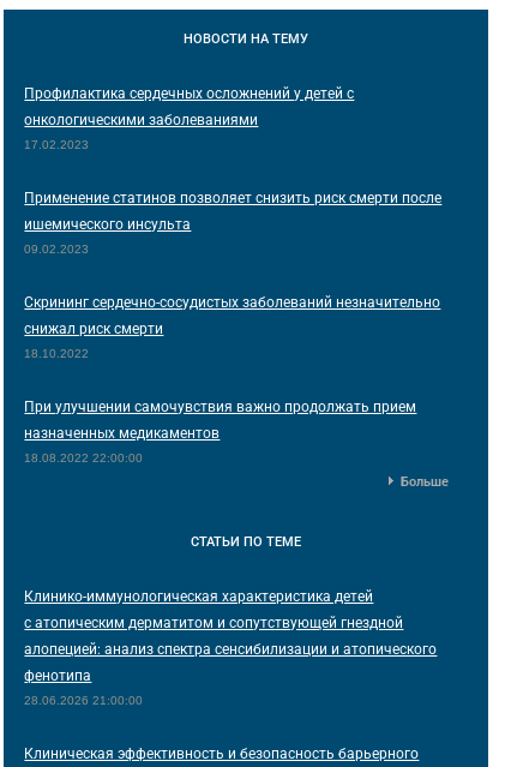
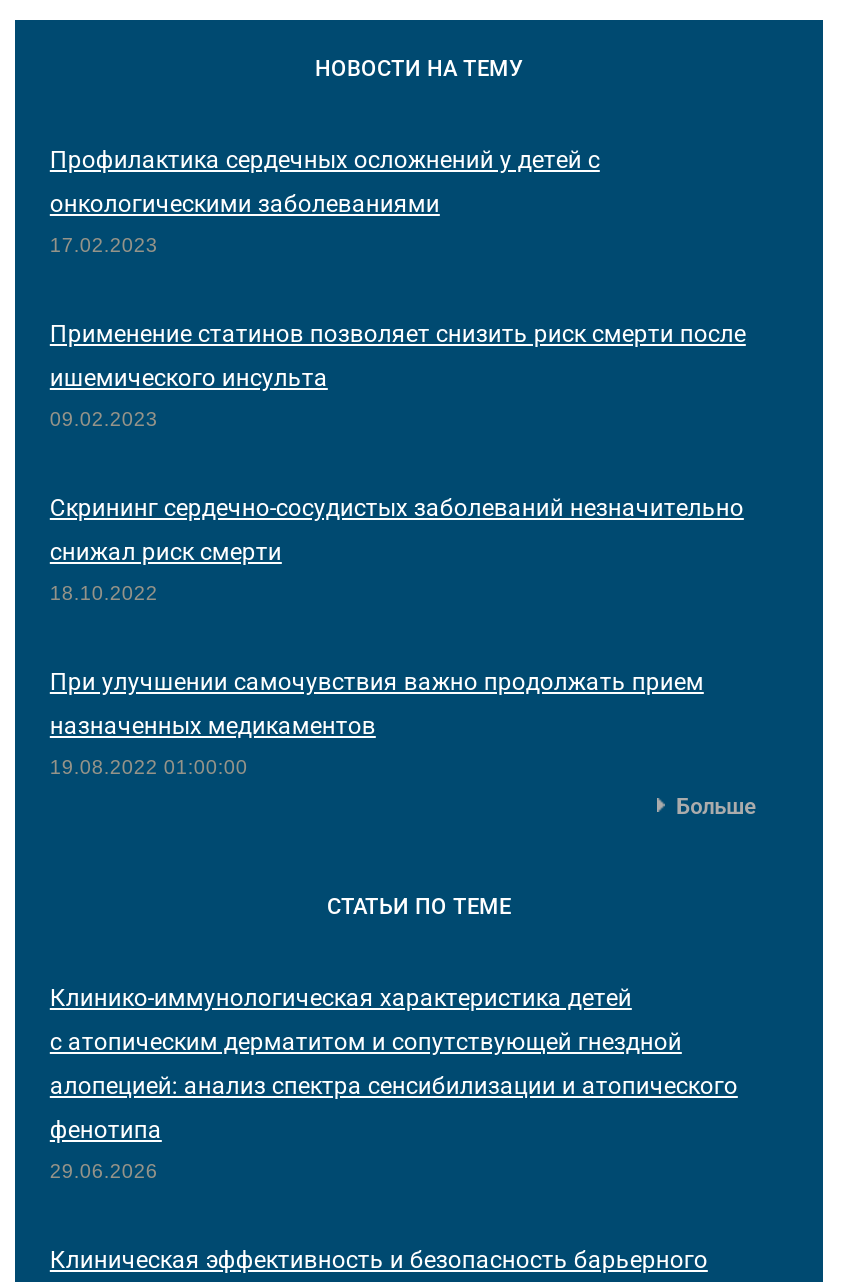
- 18.08.2022 22:00:00
+ 19.08.2022 01:00:00

- 28.06.2026 21:00:00
+ 29.06.2026
